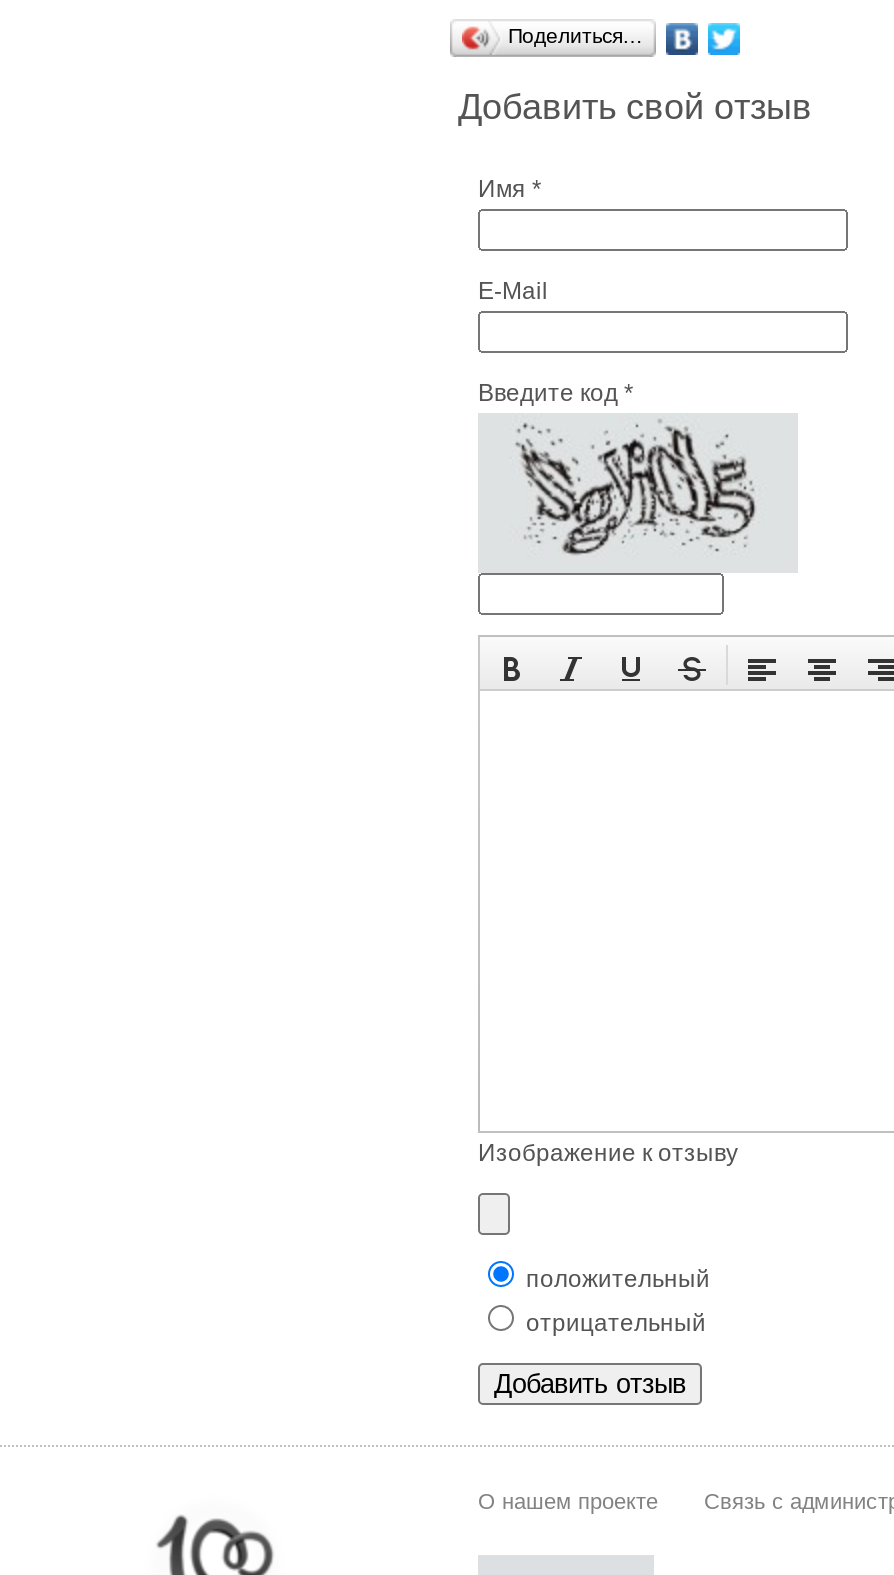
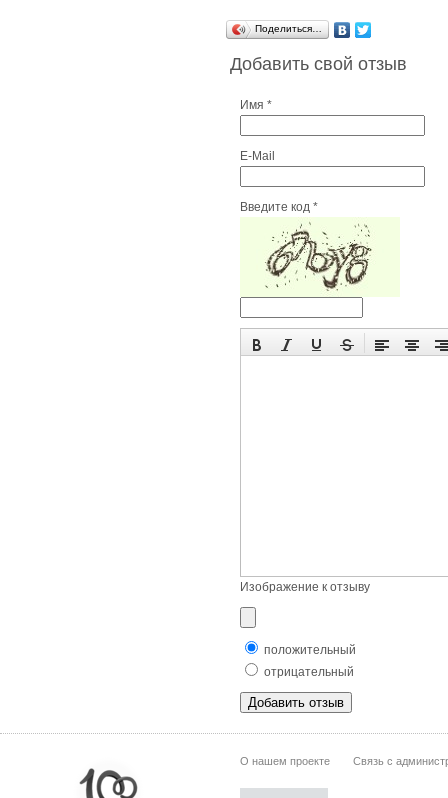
- [image]
+ [image]
